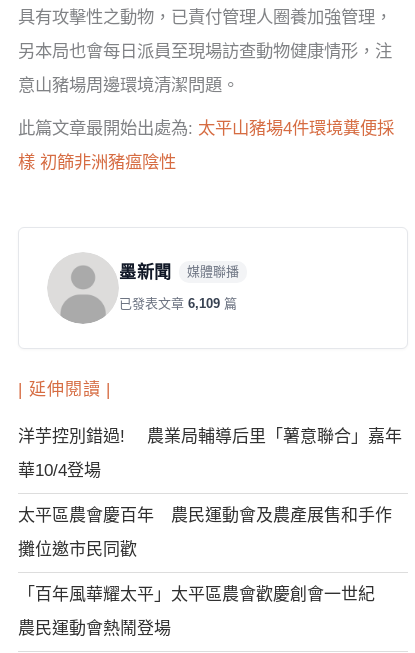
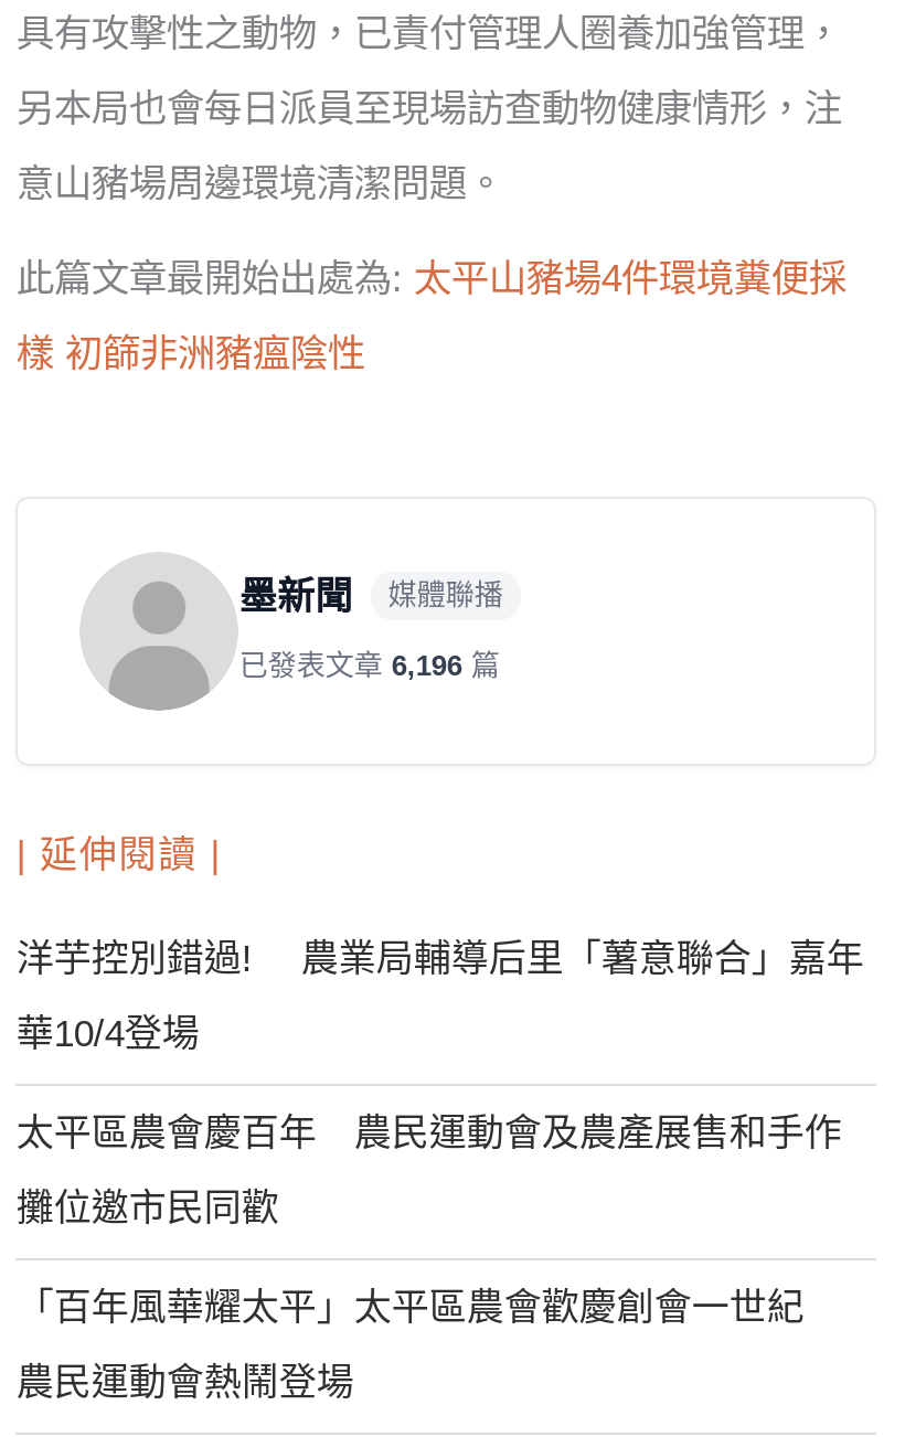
- 已發表文章6,109篇
+ 已發表文章6,196篇
